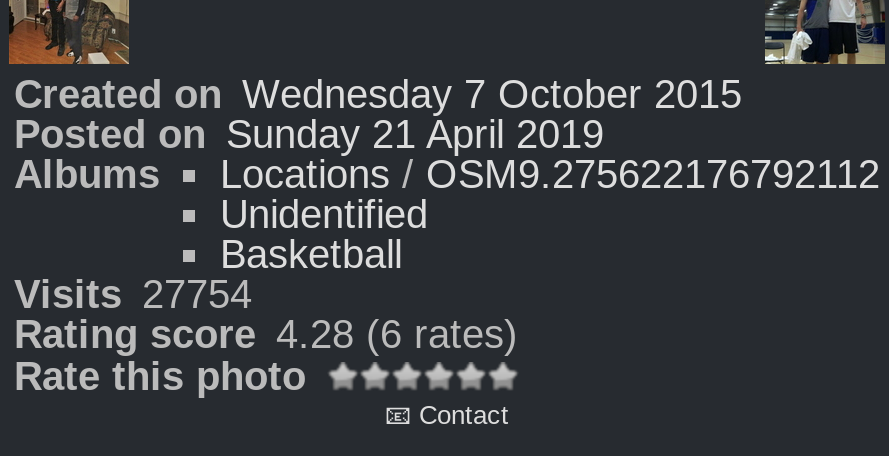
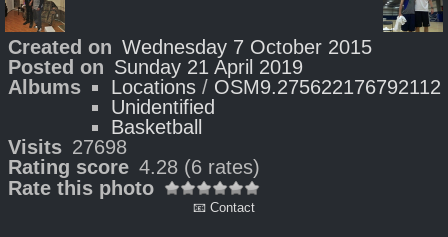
- Visits 27754
+ Visits 27698
